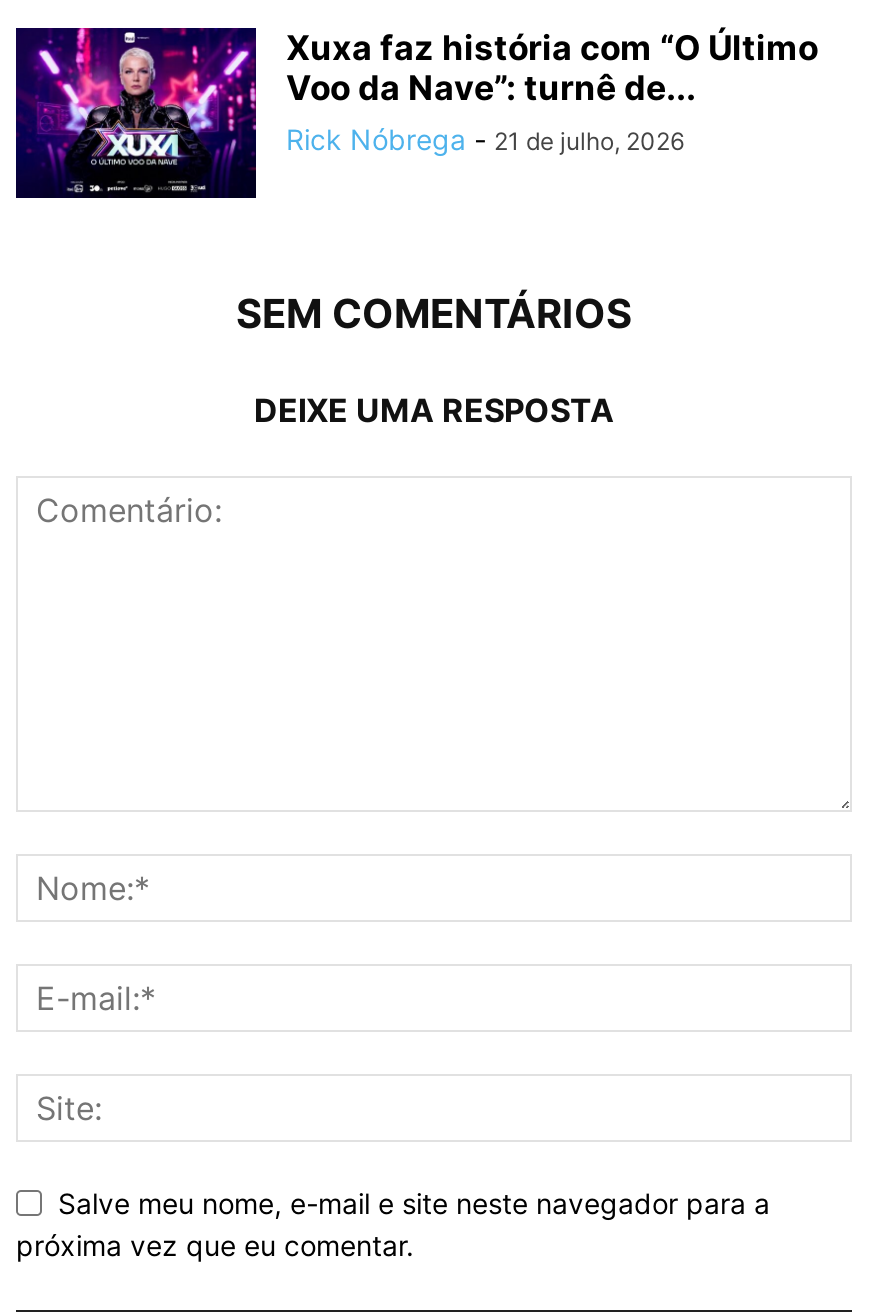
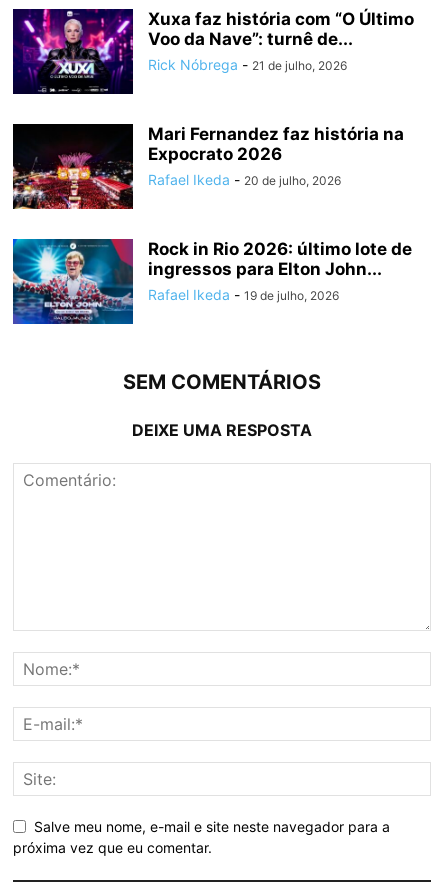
+ [image]
+ Mari Fernandez faz história na
+ Expocrato 2026
+ Rafael Ikeda - 20 de julho, 2026

+ [image]
+ Rock in Rio 2026: último lote de
+ ingressos para Elton John...
+ Rafael Ikeda - 19 de julho, 2026
